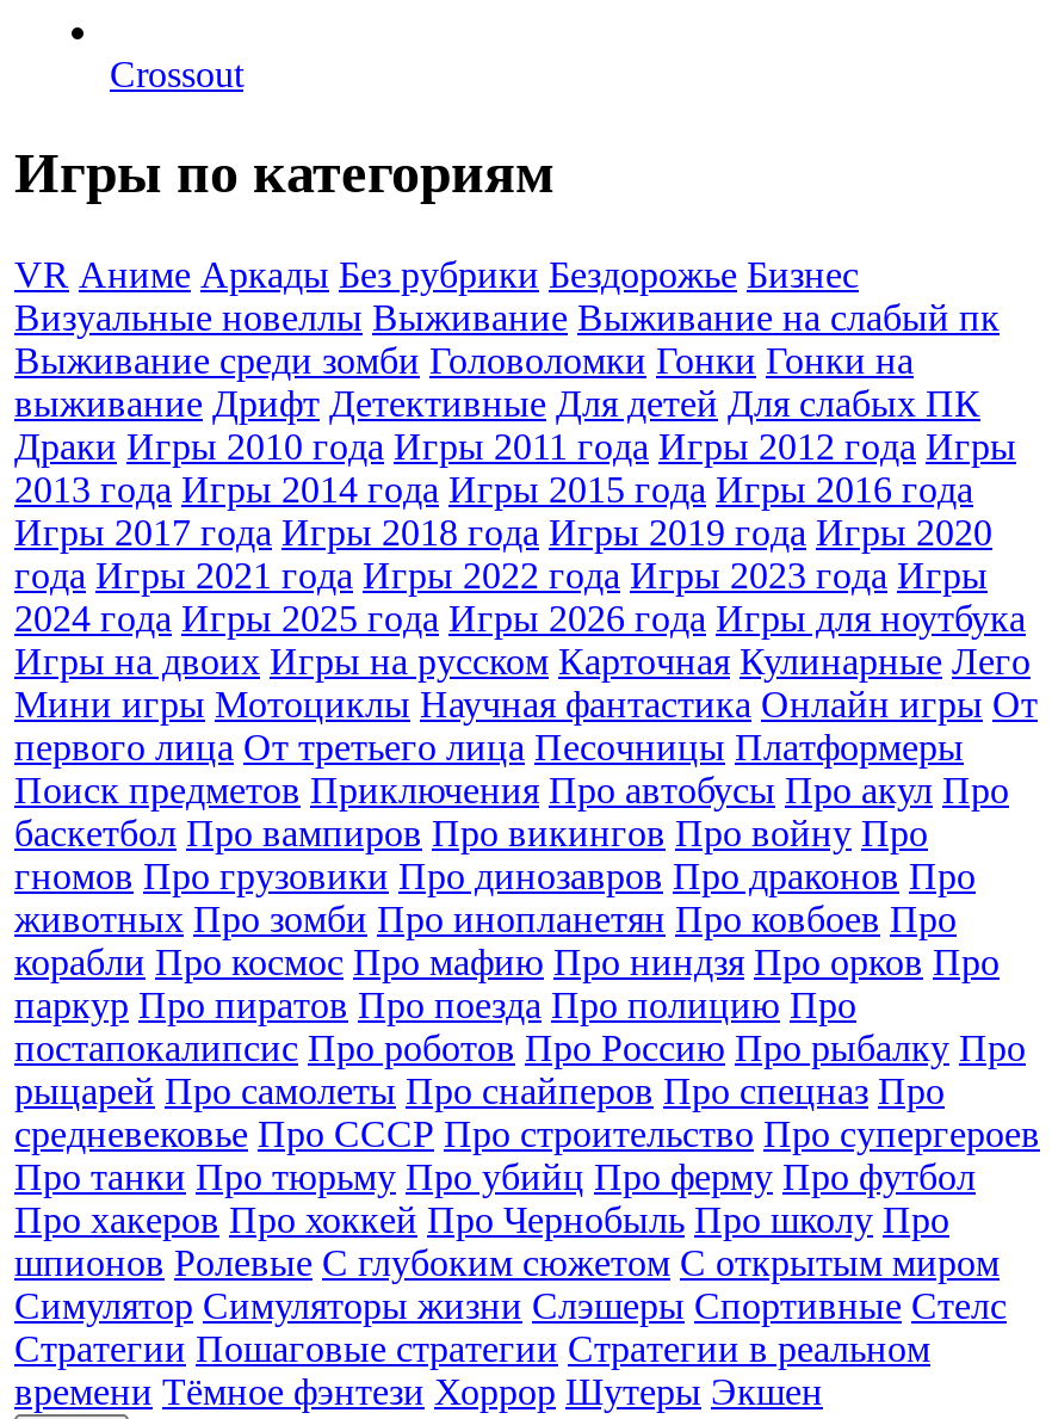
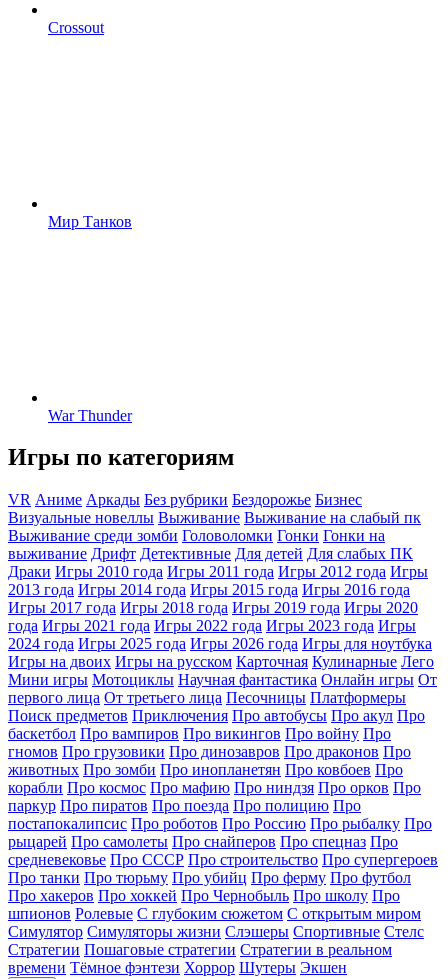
+ Мир Танков

+ War Thunder
